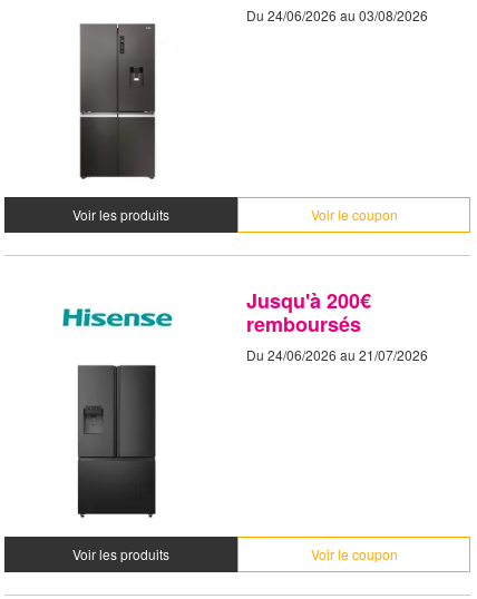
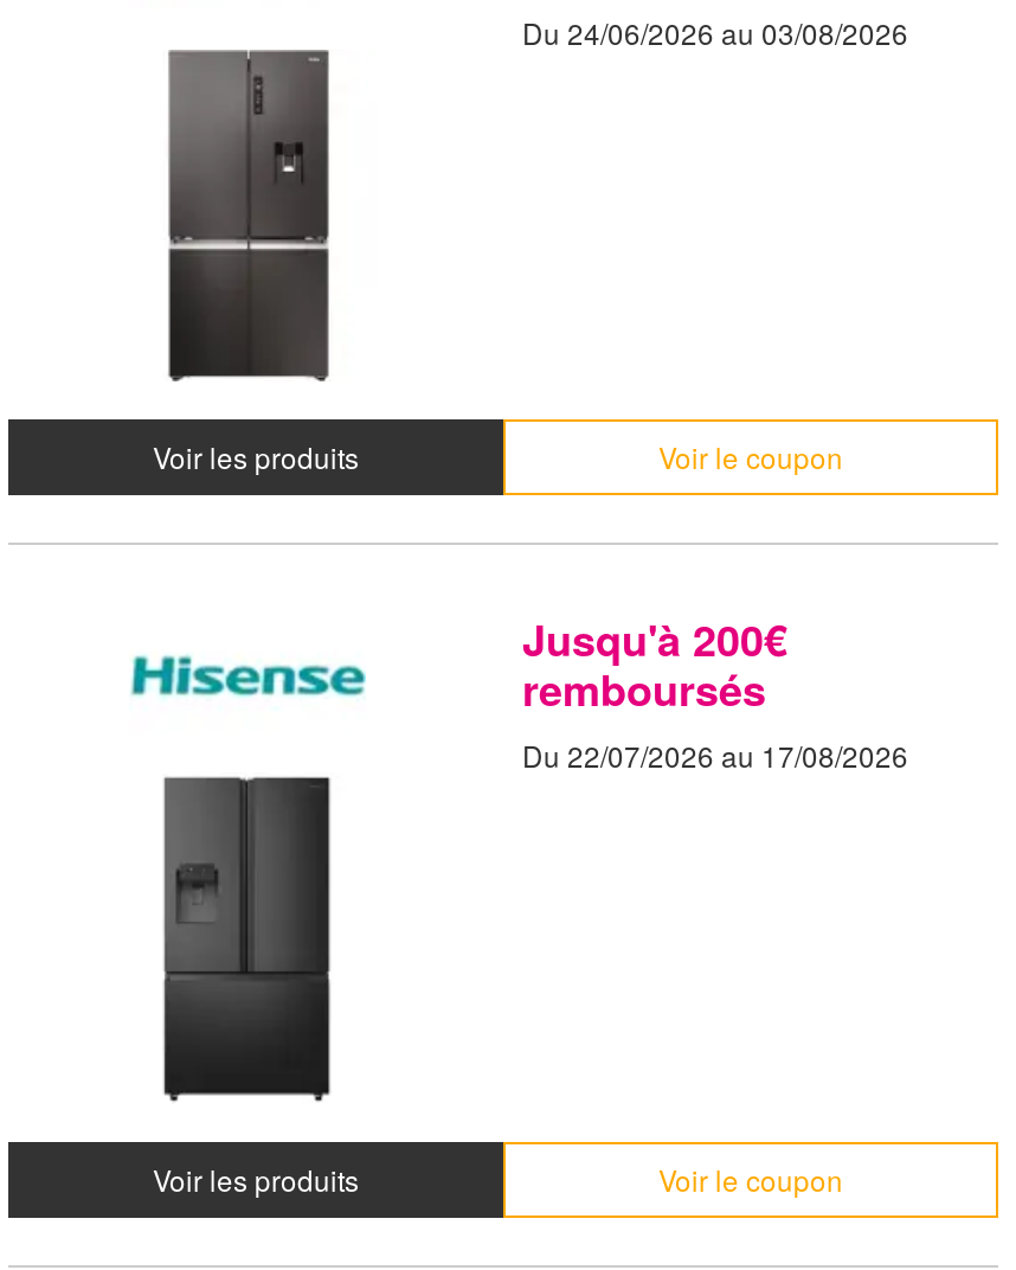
- Du 24/06/2026 au 21/07/2026
+ Du 22/07/2026 au 17/08/2026
